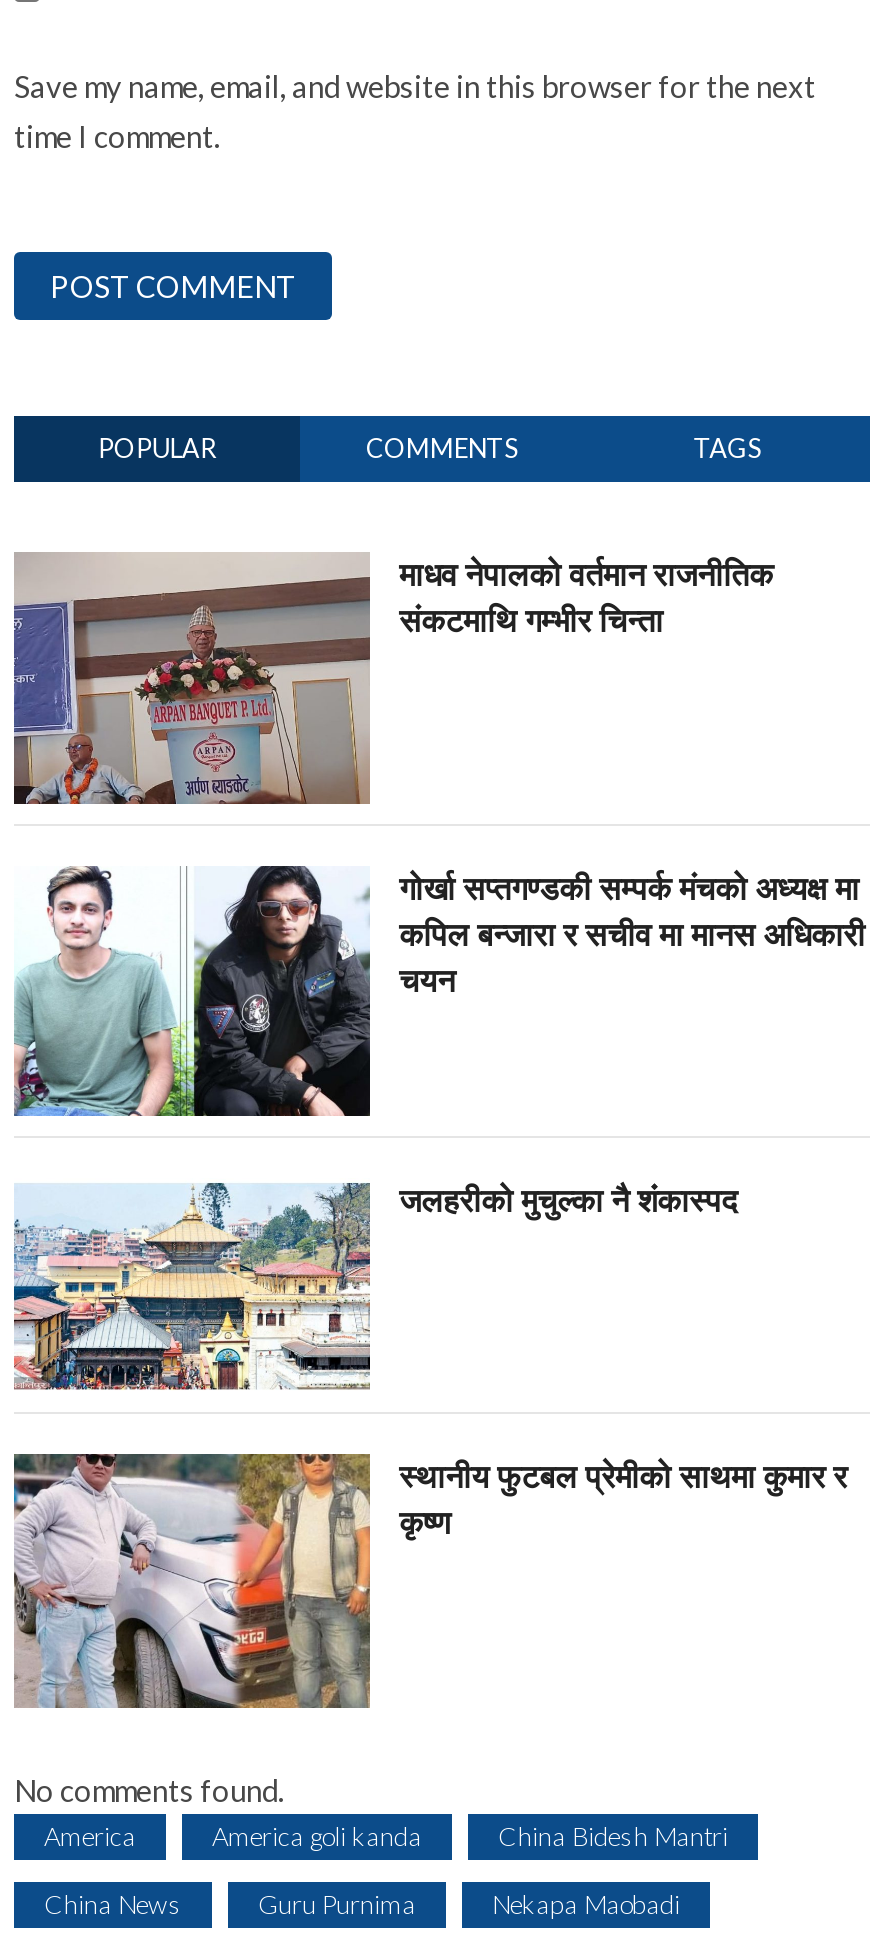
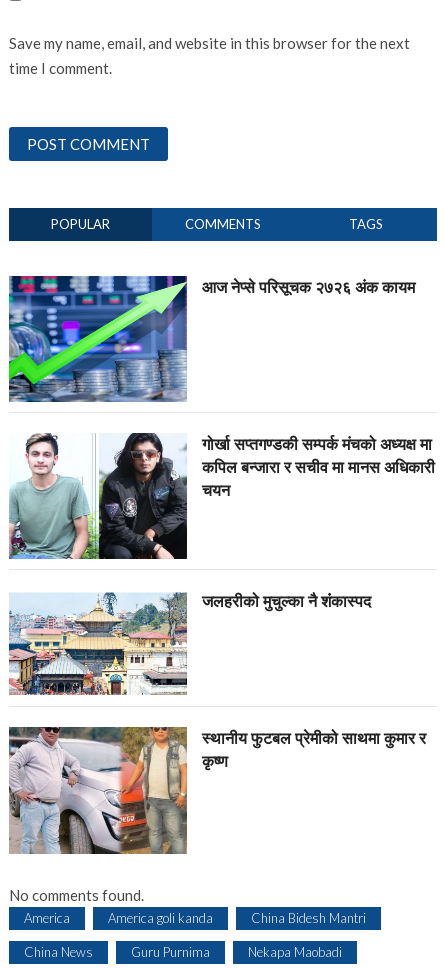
- [image]
- माधव नेपालको वर्तमान राजनीतिक
- संकटमाथि गम्भीर चिन्ता
+ [image]
+ आज नेप्से परिसूचक २७२६ अंक कायम
